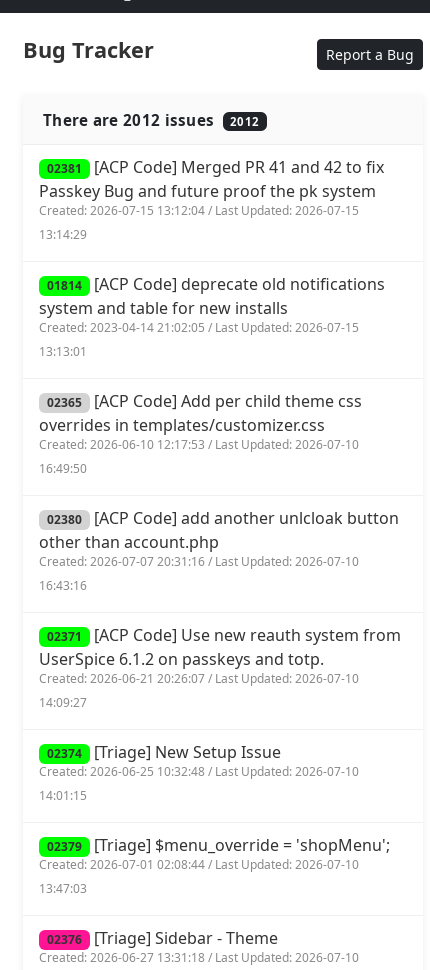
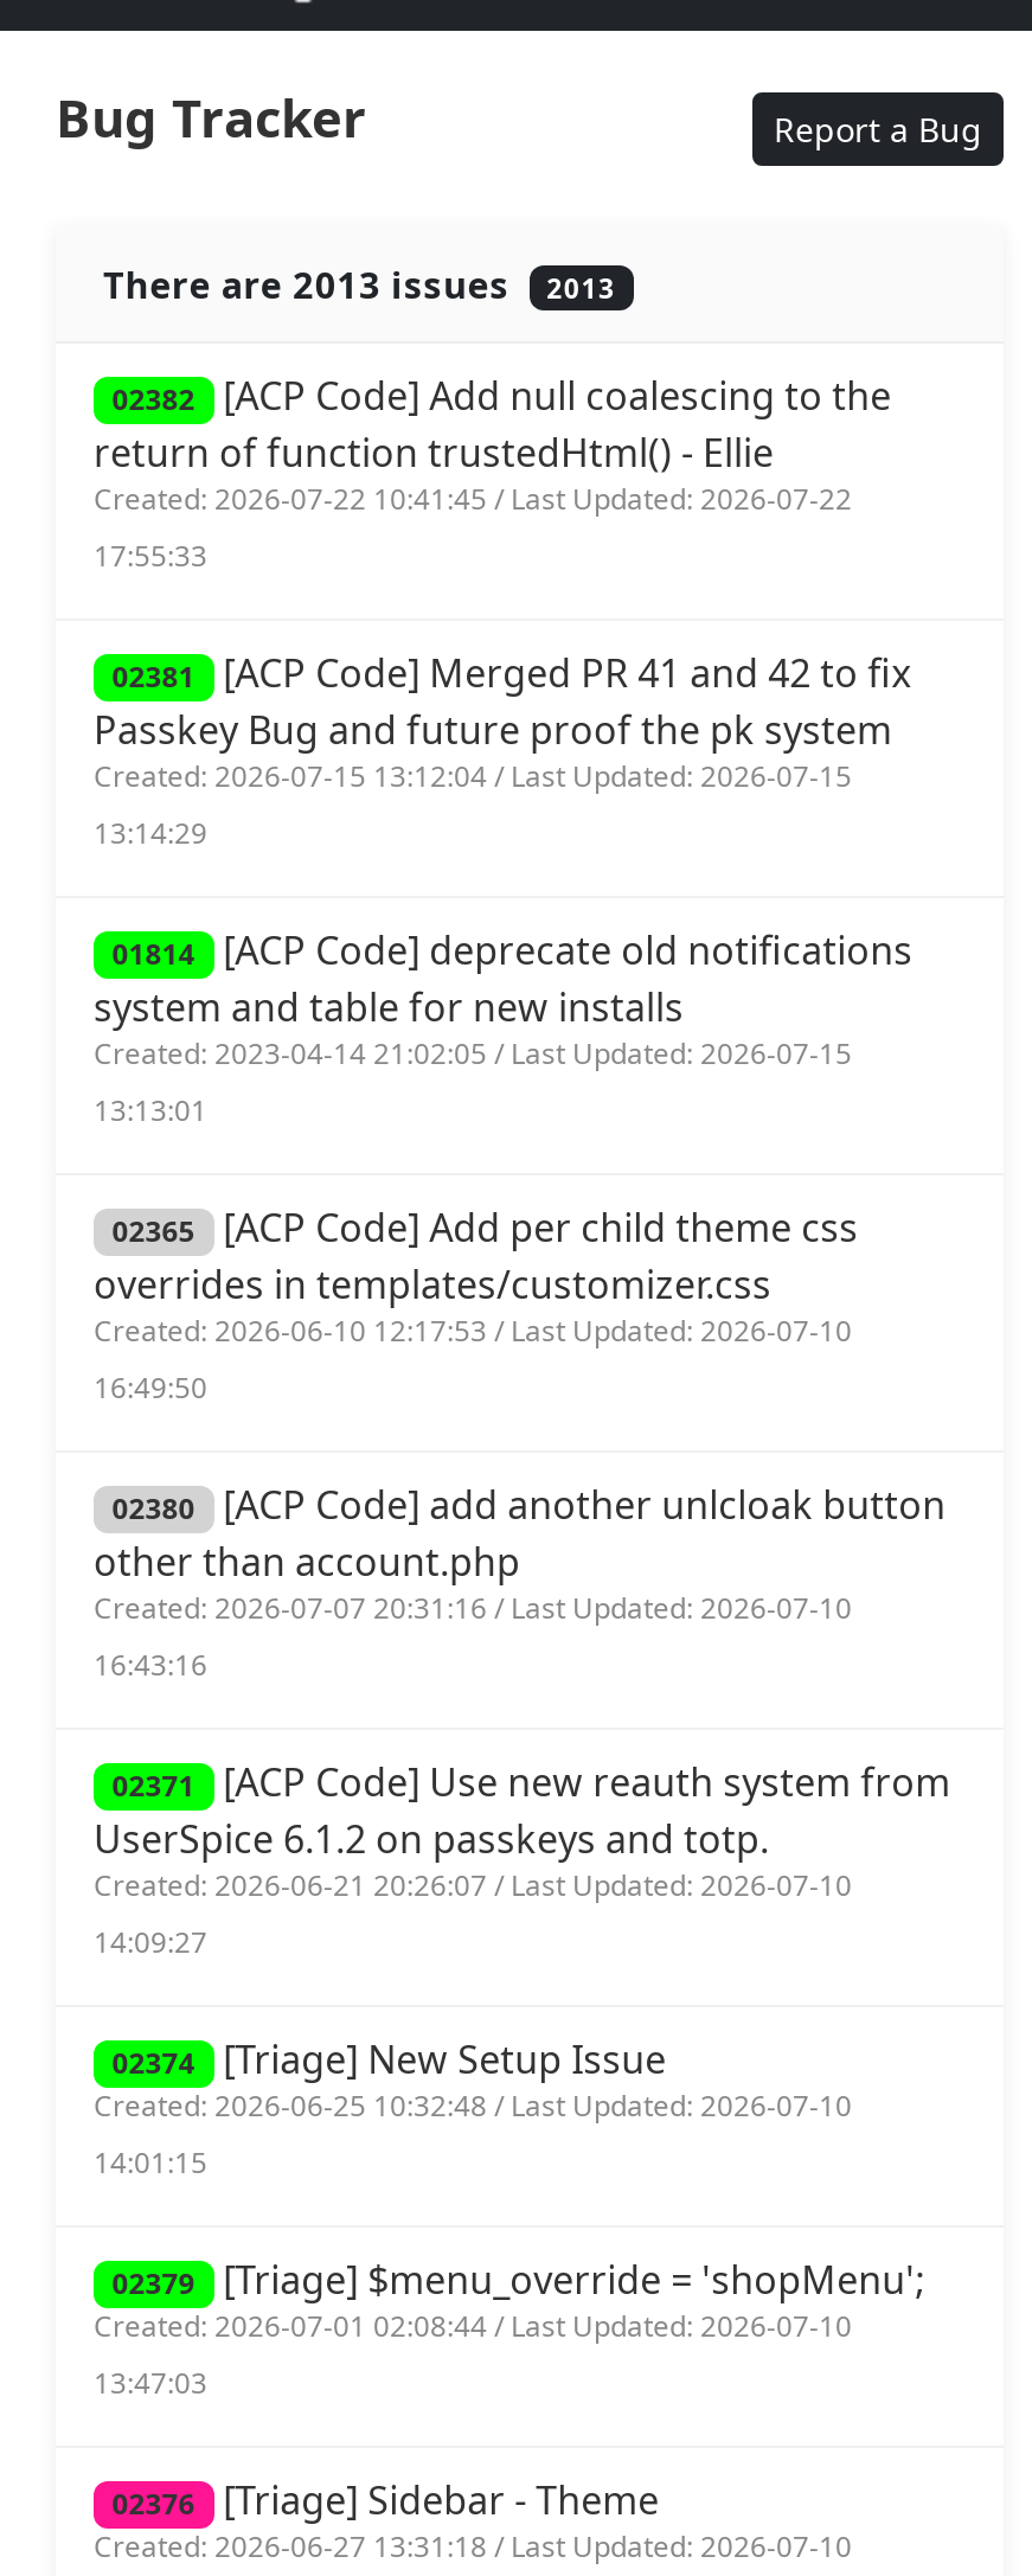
- There are 2012 issues
- 2012
+ There are 2013 issues
+ 2013
+ 02382 [ACP Code] Add null coalescing to the
+ return of function trustedHtml() - Ellie
+ Created: 2026-07-22 10:41:45 / Last Updated: 2026-07-22
+ 17:55:33
